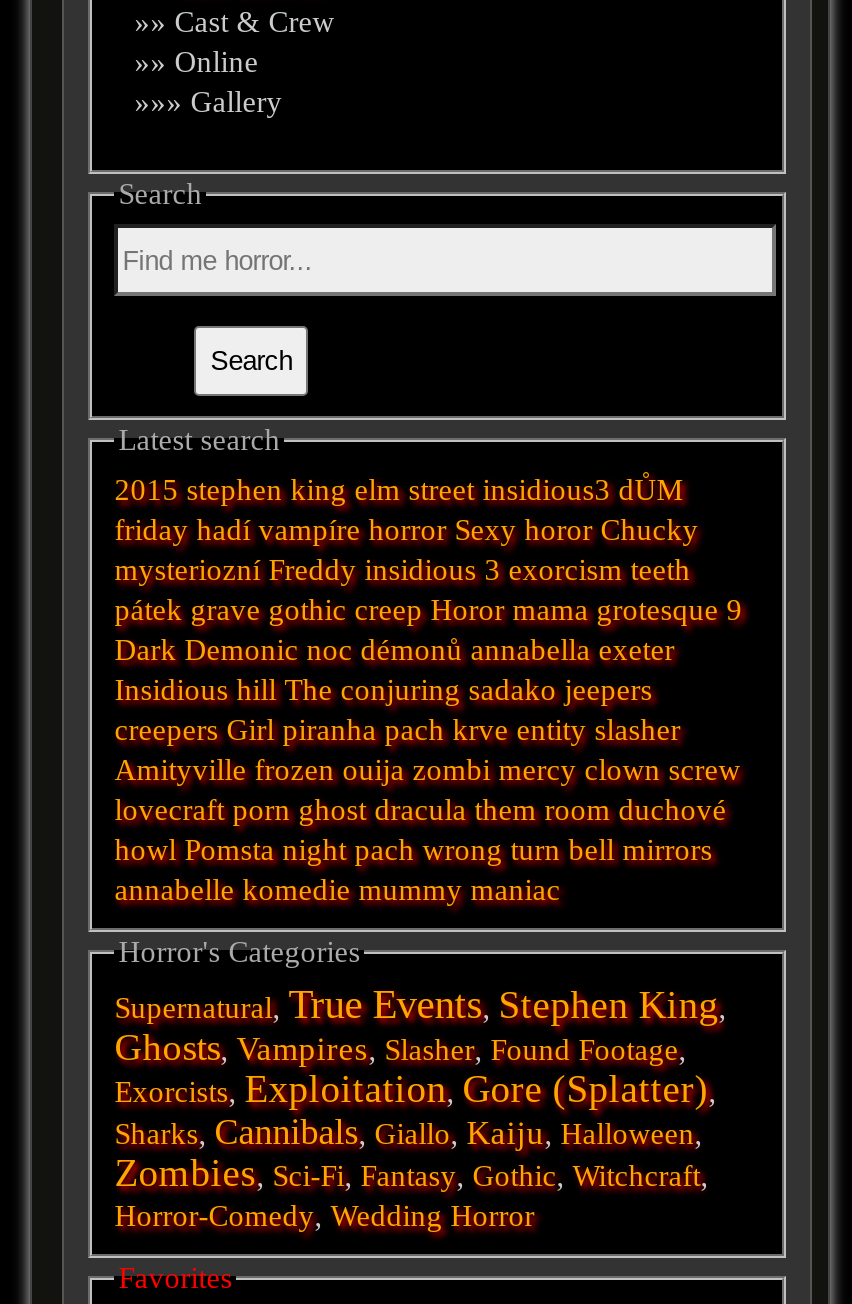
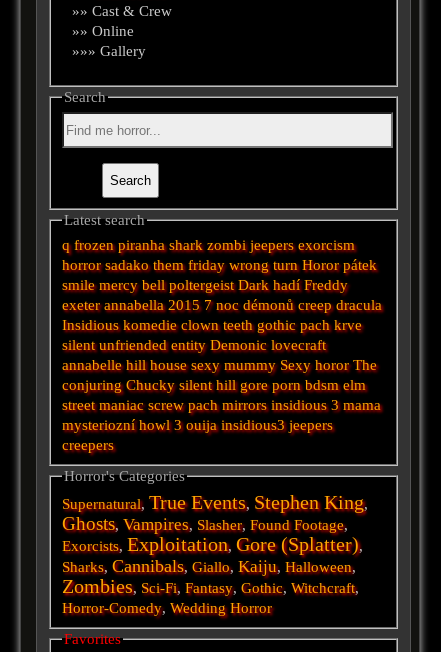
- 2015 stephen king elm street insidious3 dŮM
- friday hadí vampíre horror Sexy horor Chucky
- mysteriozní Freddy insidious 3 exorcism teeth
- pátek grave gothic creep Horor mama grotesque 9
- Dark Demonic noc démonů annabella exeter
- Insidious hill The conjuring sadako jeepers
- creepers Girl piranha pach krve entity slasher
- Amityville frozen ouija zombi mercy clown screw
- lovecraft porn ghost dracula them room duchové
- howl Pomsta night pach wrong turn bell mirrors
- annabelle komedie mummy maniac
+ q frozen piranha shark zombi jeepers exorcism
+ horror sadako them friday wrong turn Horor pátek
+ smile mercy bell poltergeist Dark hadí Freddy
+ exeter annabella 2015 7 noc démonů creep dracula
+ Insidious komedie clown teeth gothic pach krve
+ silent unfriended entity Demonic lovecraft
+ annabelle hill house sexy mummy Sexy horor The
+ conjuring Chucky silent hill gore porn bdsm elm
+ street maniac screw pach mirrors insidious 3 mama
+ mysteriozní howl 3 ouija insidious3 jeepers
+ creepers
